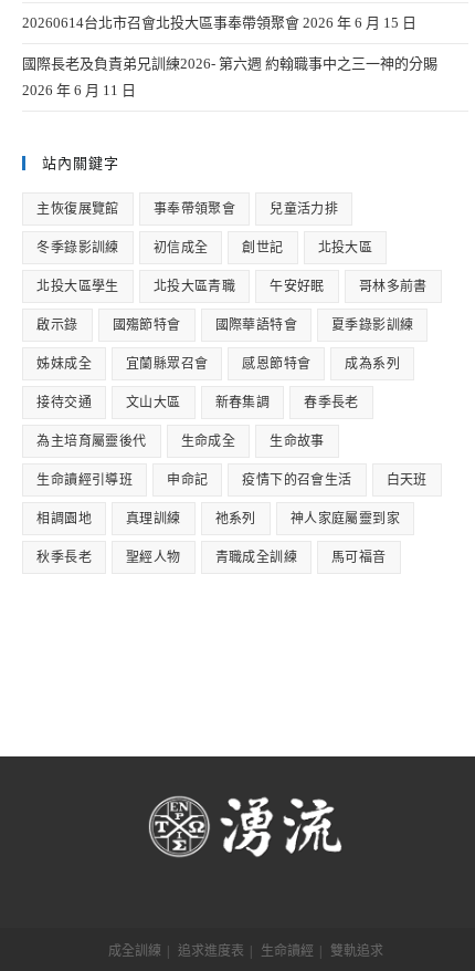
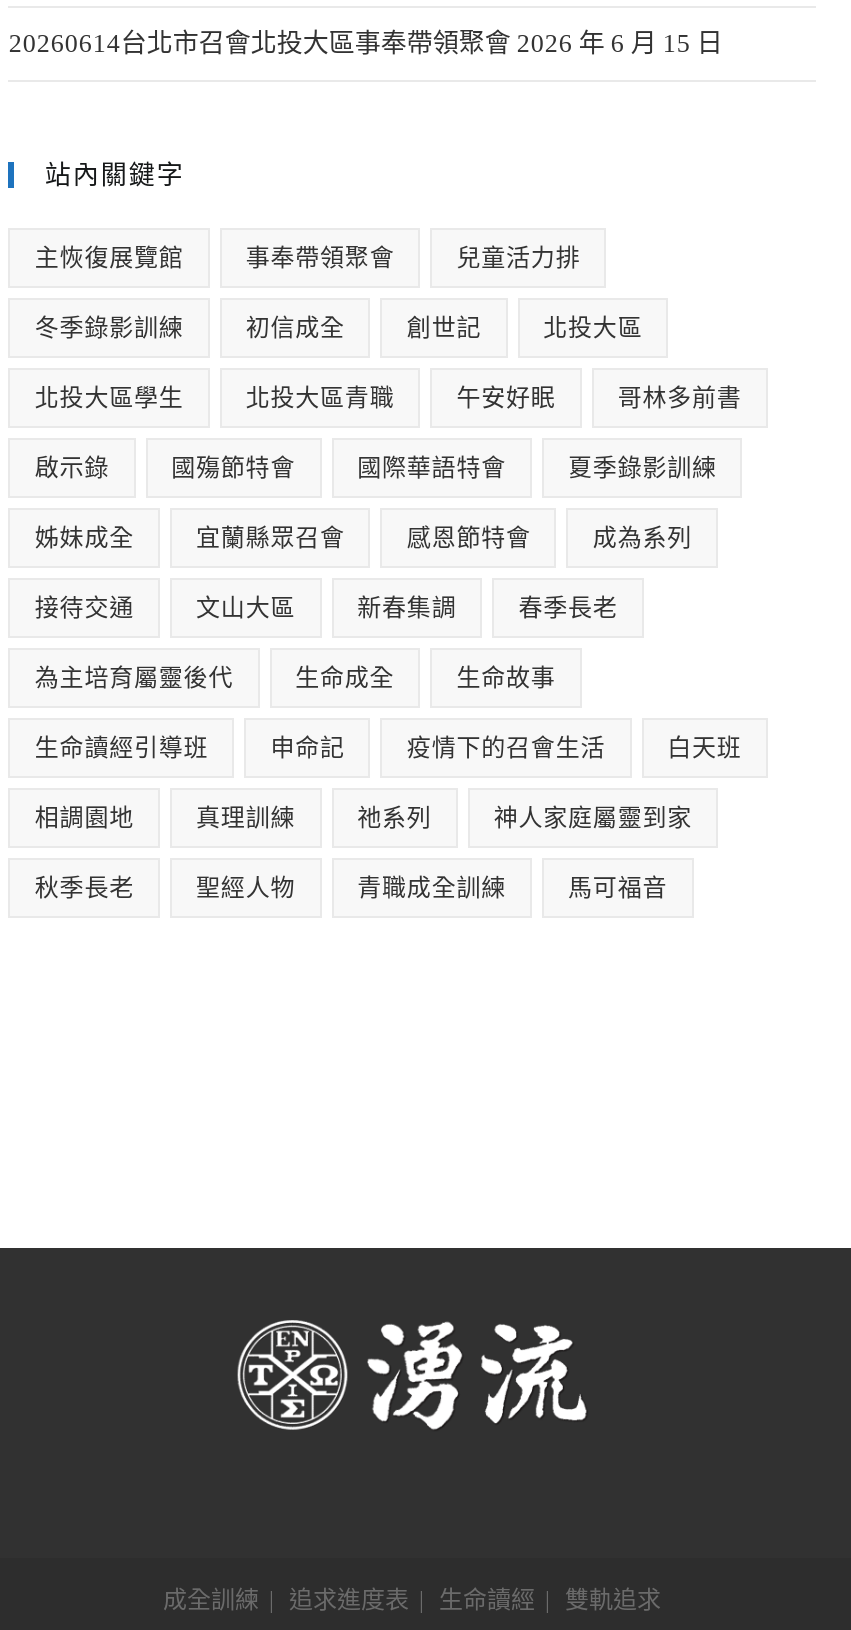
- 國際長老及負責弟兄訓練2026- 第六週 約翰職事中之三一神的分賜
- 2026 年 6 月 11 日
